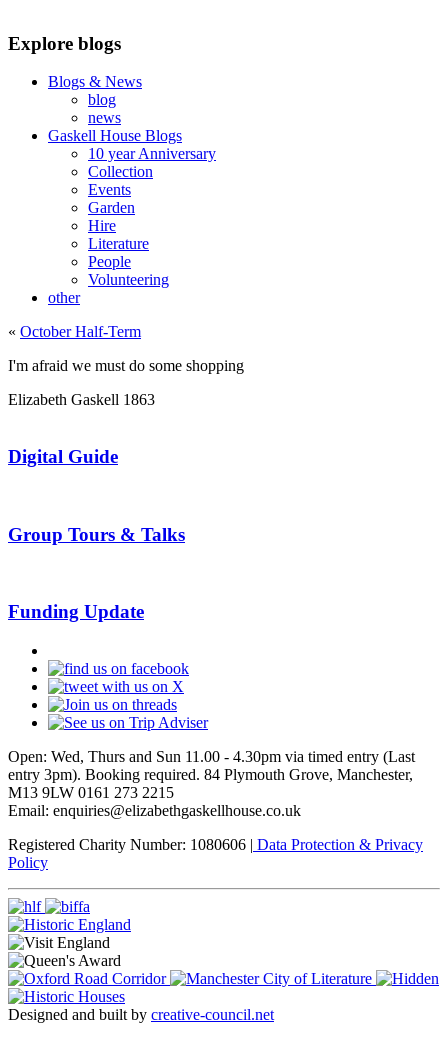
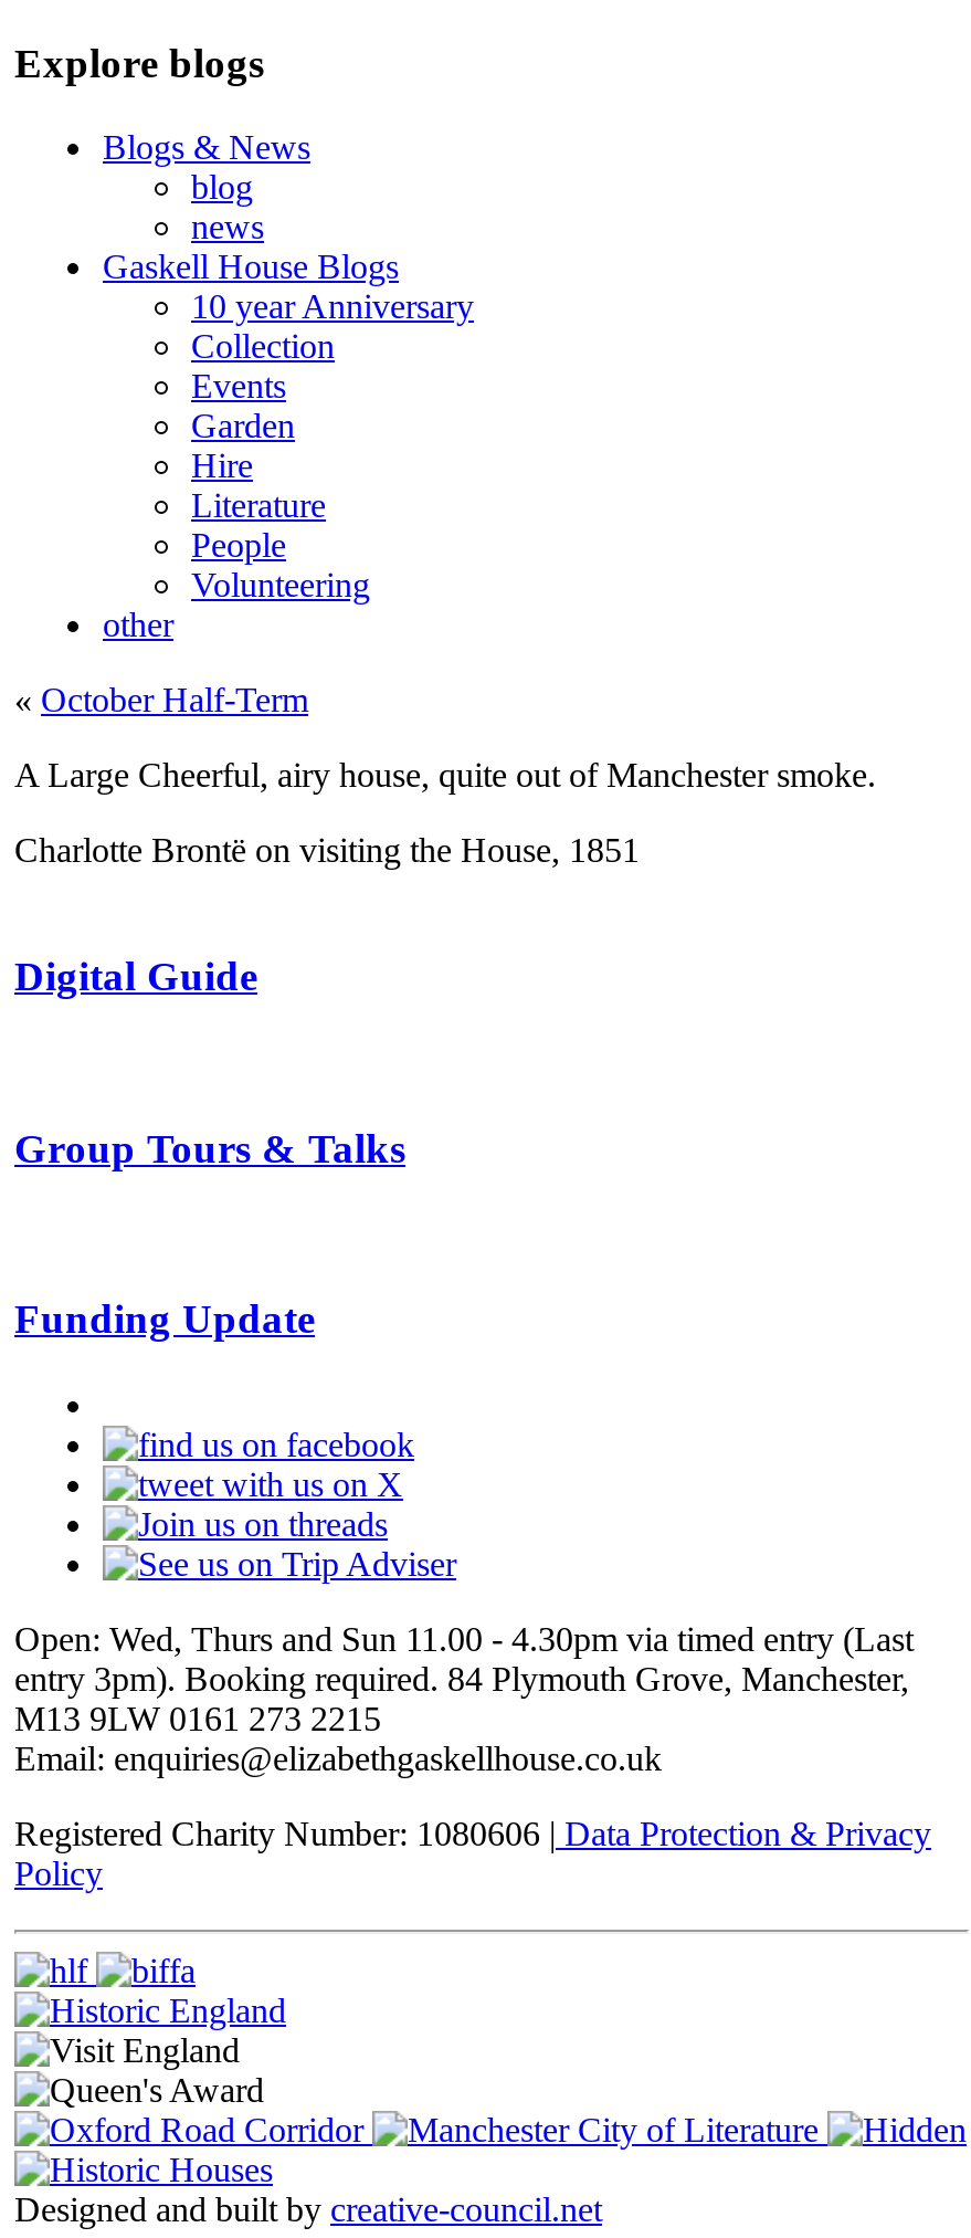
- I'm afraid we must do some shopping
+ A Large Cheerful, airy house, quite out of Manchester smoke.

- Elizabeth Gaskell 1863
+ Charlotte Brontë on visiting the House, 1851
